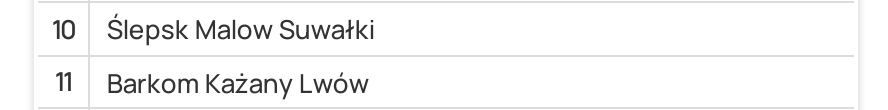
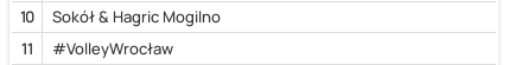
- Ślepsk Malow Suwałki
+ Sokół & Hagric Mogilno

- Barkom Każany Lwów
+ #VolleyWrocław
